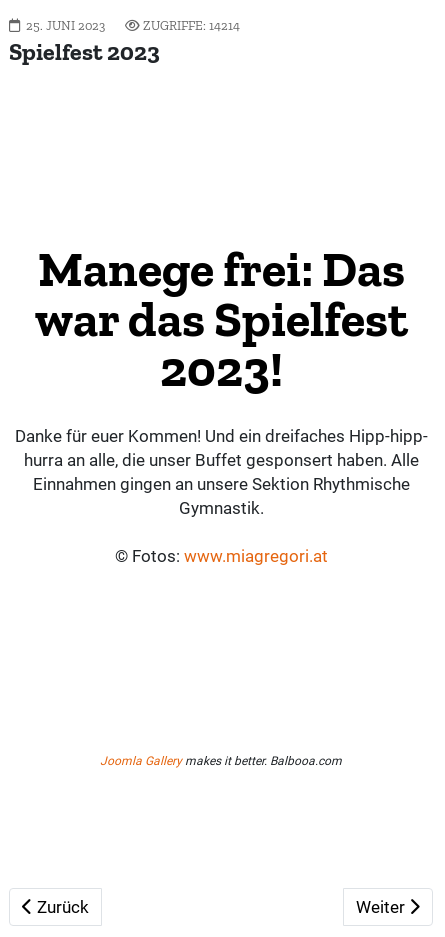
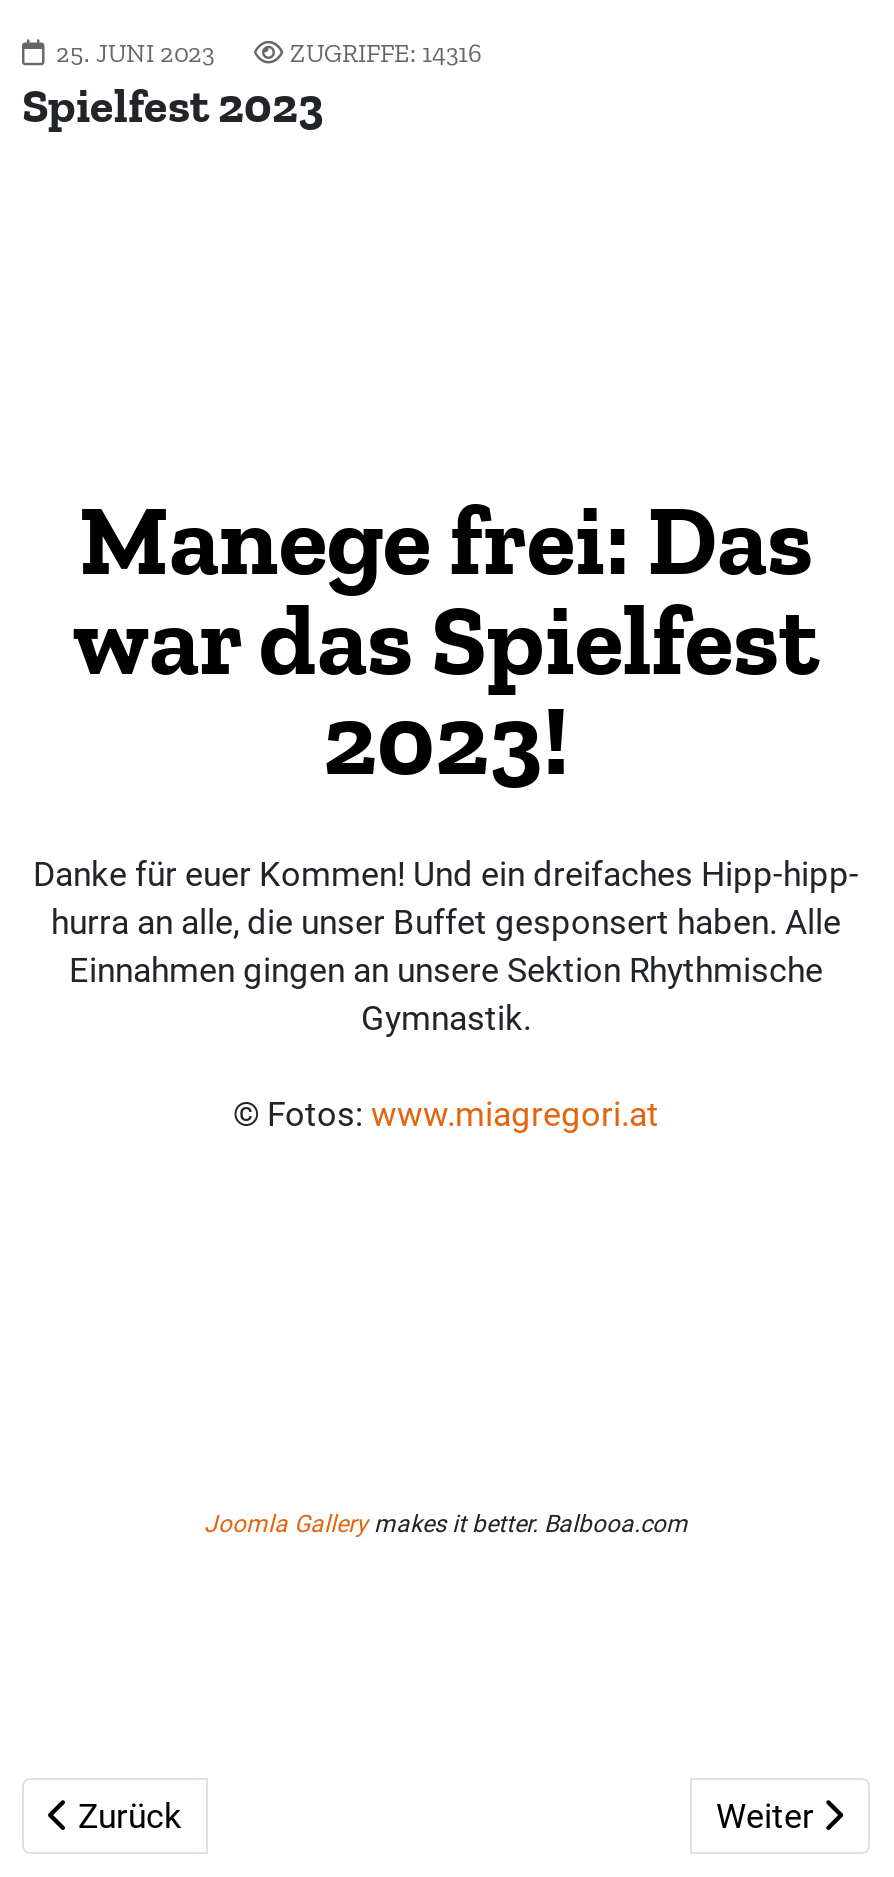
- ZUGRIFFE: 14214
+ ZUGRIFFE: 14316
